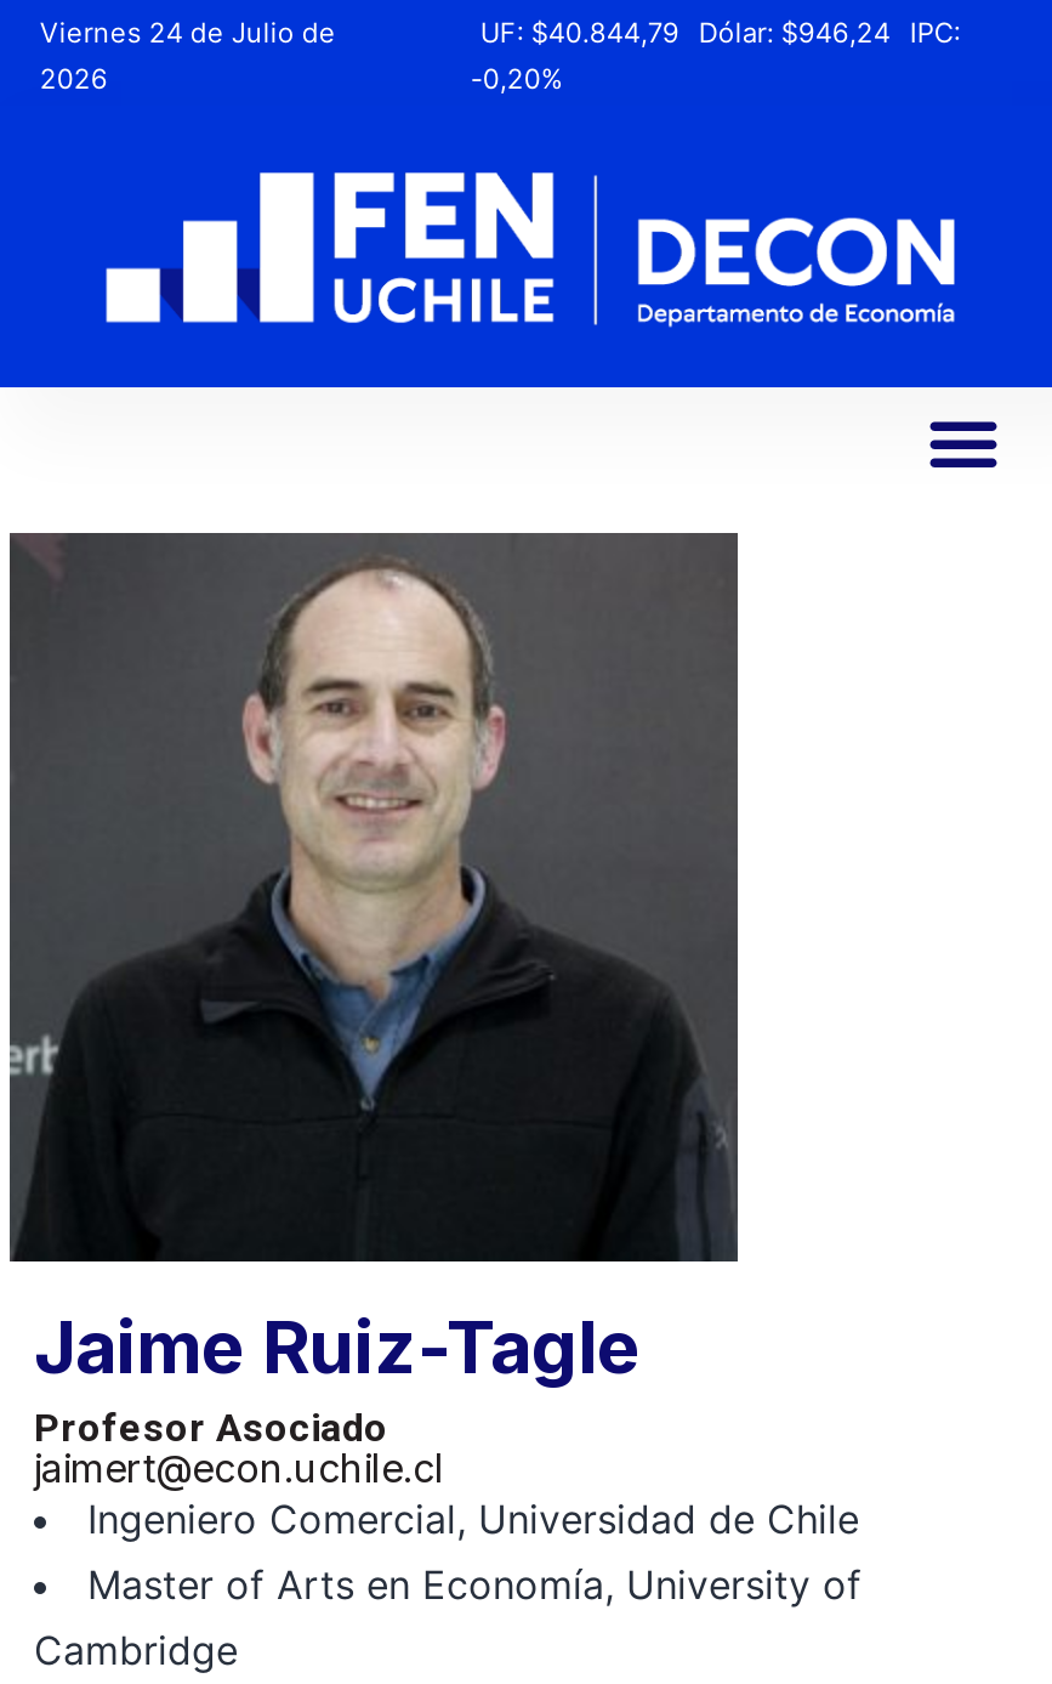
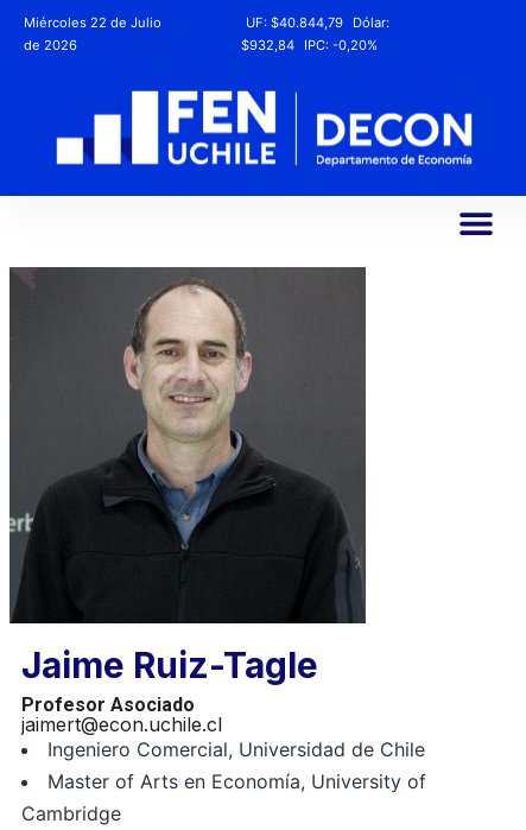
- Viernes 24 de Julio de
- 2026
+ Miércoles 22 de Julio
+ de 2026

- UF: $40.844,79 Dólar: $946,24 IPC:
- -0,20%
+ UF: $40.844,79 Dólar:
+ $932,84 IPC: -0,20%
